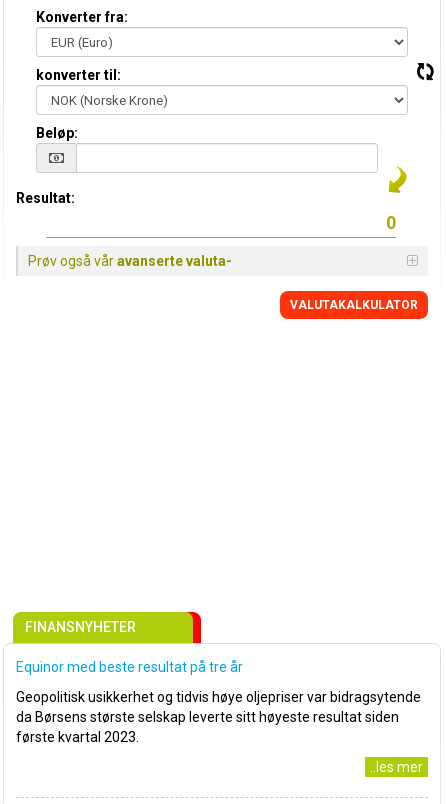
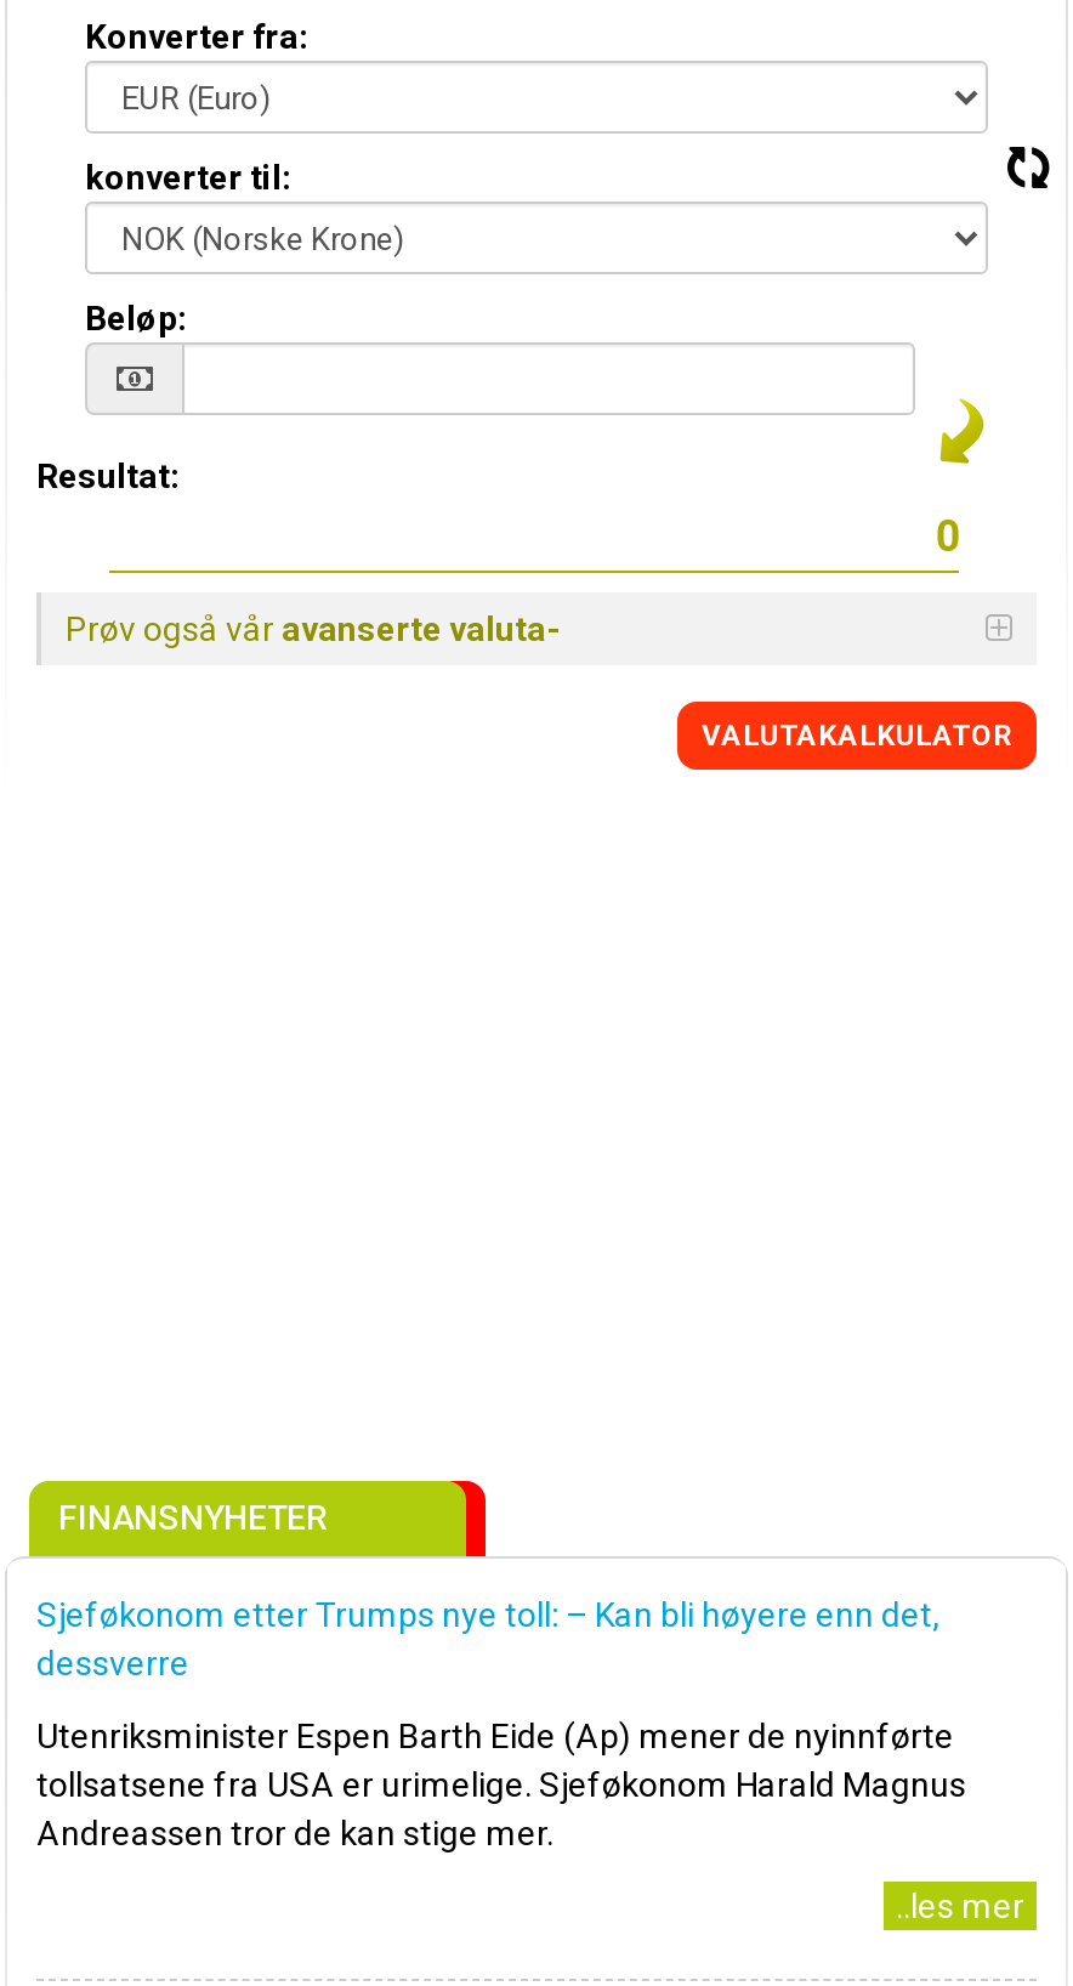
- Equinor med beste resultat på tre år
+ Sjeføkonom etter Trumps nye toll: – Kan bli høyere enn det,
+ dessverre

- Geopolitisk usikkerhet og tidvis høye oljepriser var bidragsytende
- da Børsens største selskap leverte sitt høyeste resultat siden
- første kvartal 2023.
+ Utenriksminister Espen Barth Eide (Ap) mener de nyinnførte
+ tollsatsene fra USA er urimelige. Sjeføkonom Harald Magnus
+ Andreassen tror de kan stige mer.
